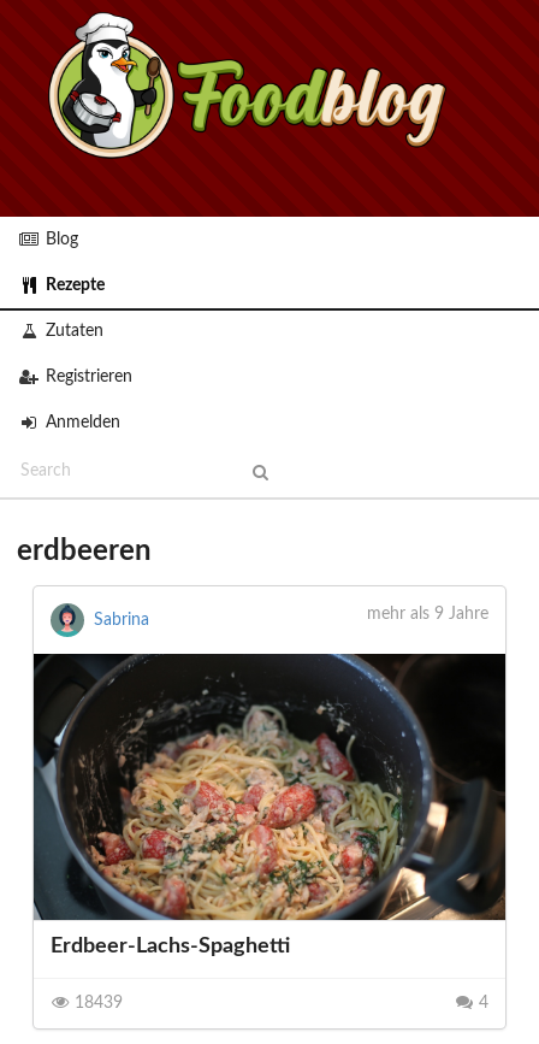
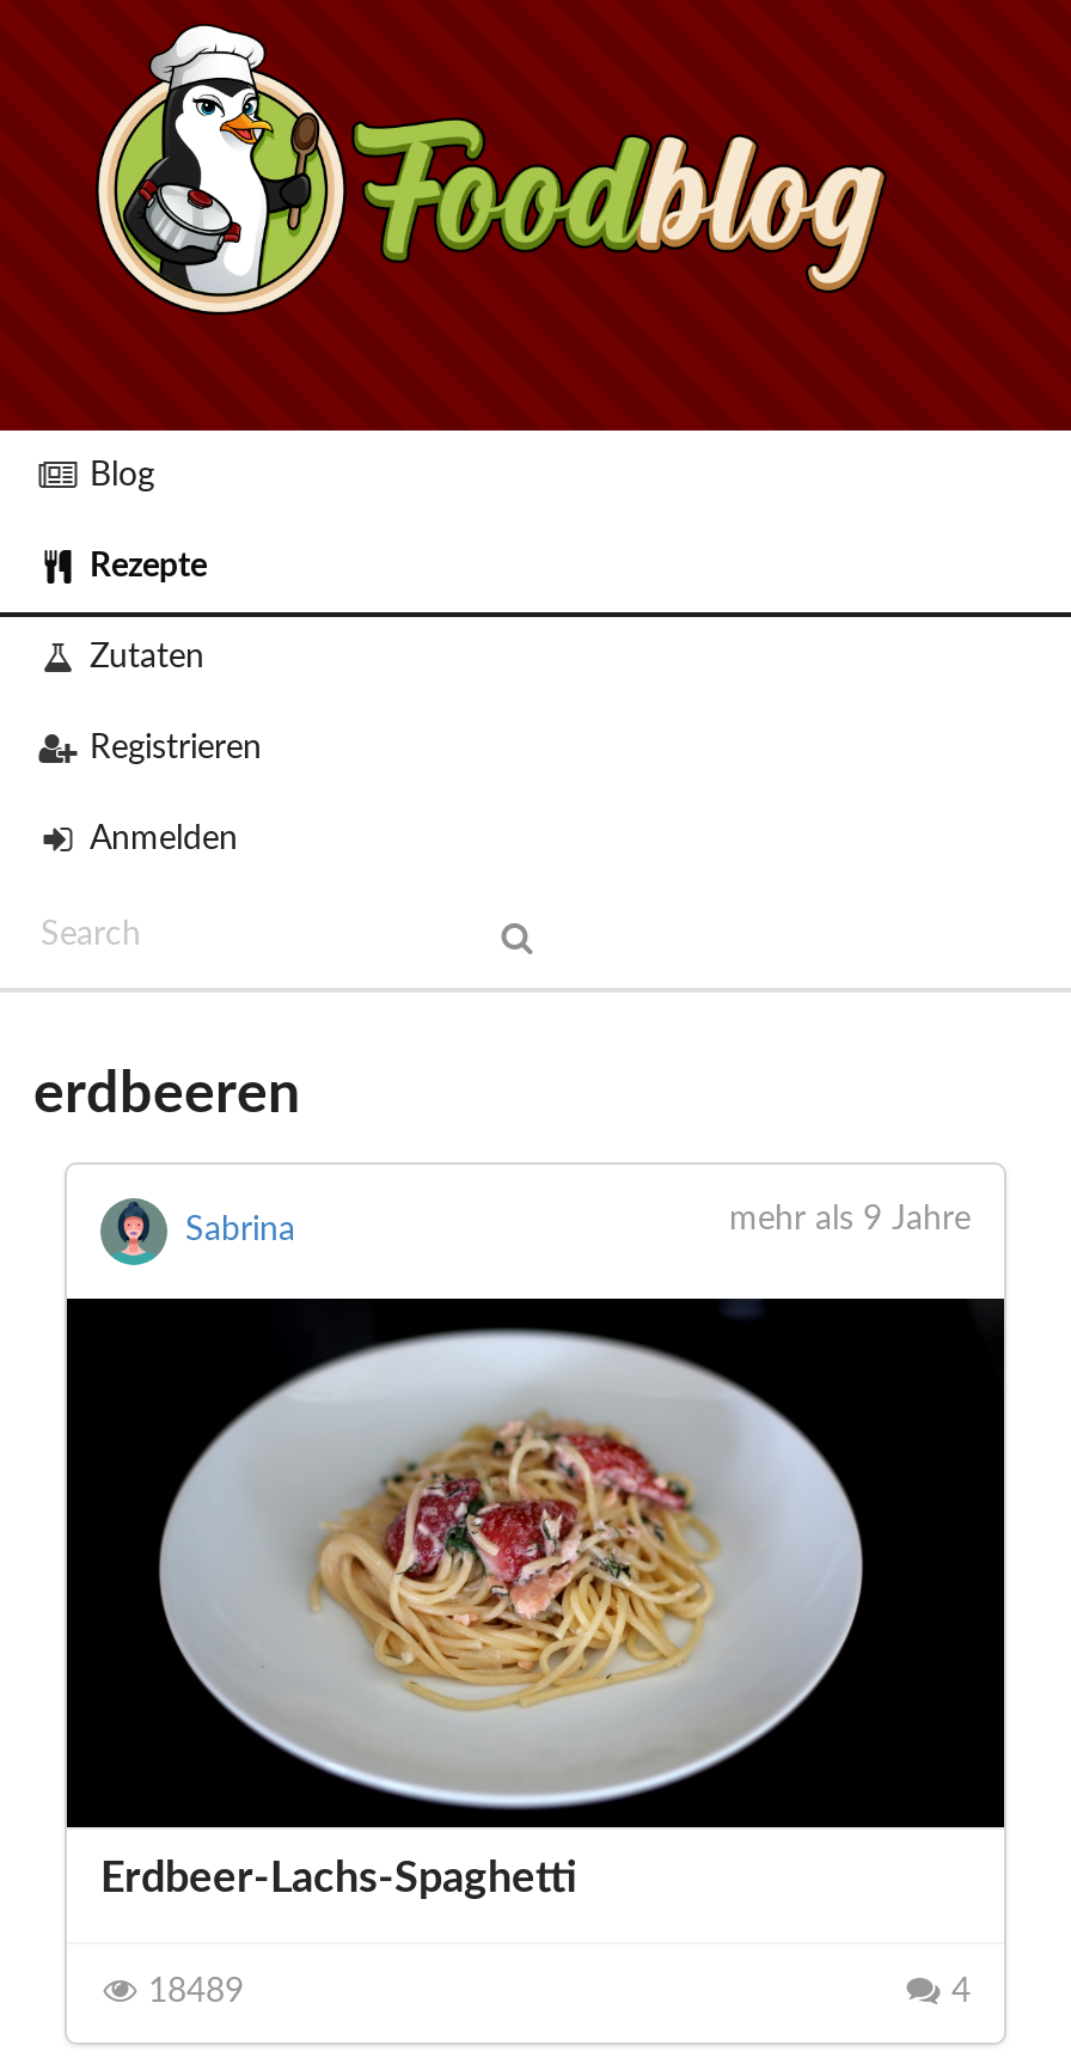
- [image]
+ [image]

- 18439
+ 18489
